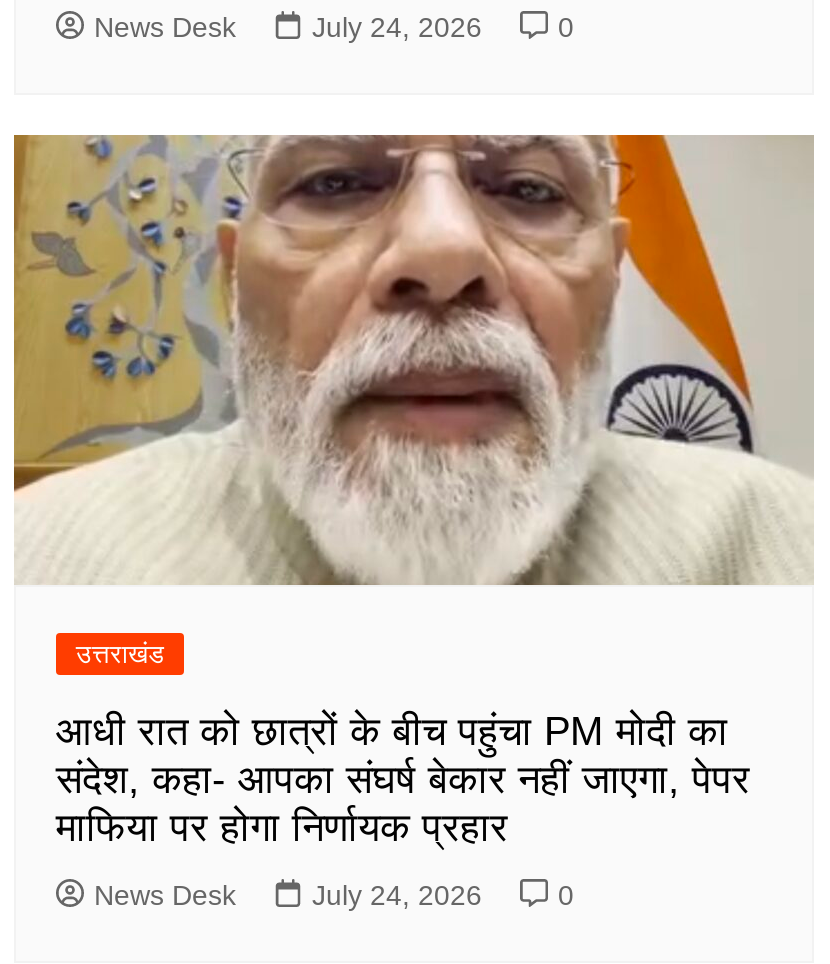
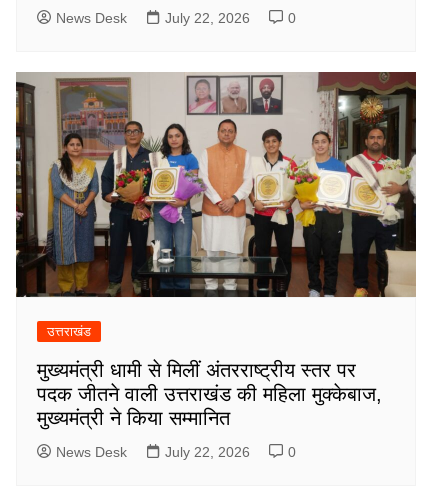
- July 24, 2026
+ July 22, 2026

- [image]
+ [image]

- आधी रात को छात्रों के बीच पहुंचा PM मोदी का
- संदेश, कहा- आपका संघर्ष बेकार नहीं जाएगा, पेपर
- माफिया पर होगा निर्णायक प्रहार
+ मुख्यमंत्री धामी से मिलीं अंतरराष्ट्रीय स्तर पर
+ पदक जीतने वाली उत्तराखंड की महिला मुक्केबाज,
+ मुख्यमंत्री ने किया सम्मानित

- July 24, 2026
+ July 22, 2026
